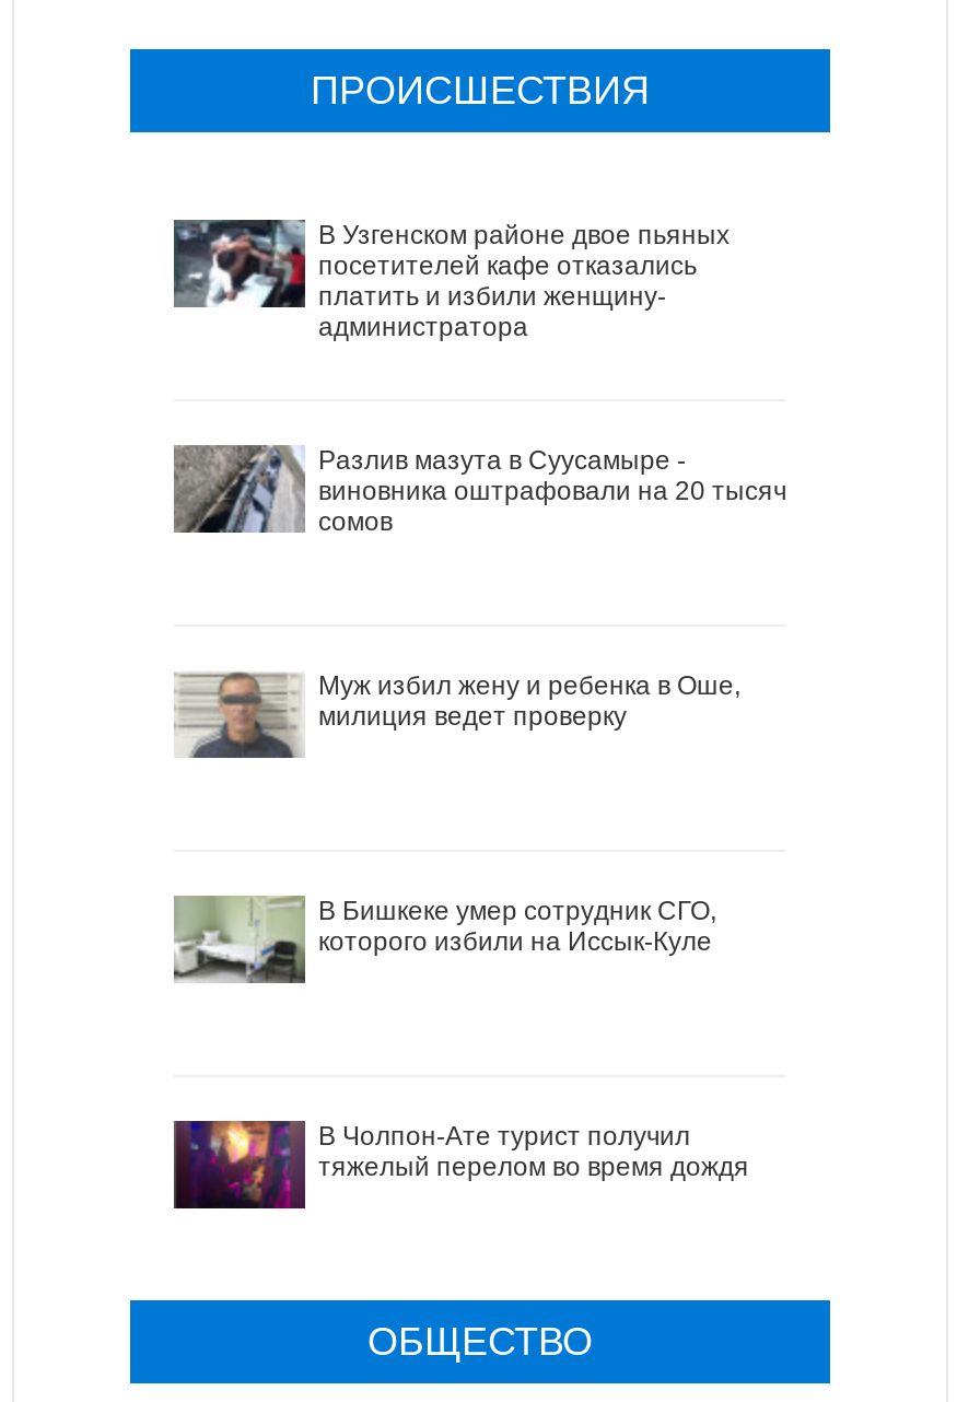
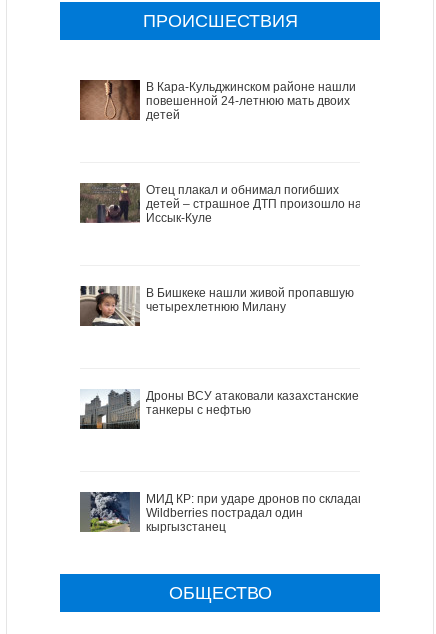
- [image]
- В Узгенском районе двое пьяных
- посетителей кафе отказались
- платить и избили женщину-
- администратора
+ [image]
+ В Кара-Кульджинском районе нашли
+ повешенной 24-летнюю мать двоих
+ детей

- [image]
- Разлив мазута в Суусамыре -
- виновника оштрафовали на 20 тысяч
- сомов
+ [image]
+ Отец плакал и обнимал погибших
+ детей – страшное ДТП произошло на
+ Иссык-Куле

- [image]
- Муж избил жену и ребенка в Оше,
- милиция ведет проверку
+ [image]
+ В Бишкеке нашли живой пропавшую
+ четырехлетнюю Милану

- [image]
- В Бишкеке умер сотрудник СГО,
- которого избили на Иссык-Куле
+ [image]
+ Дроны ВСУ атаковали казахстанские
+ танкеры с нефтью

- [image]
- В Чолпон-Ате турист получил
- тяжелый перелом во время дождя
+ [image]
+ МИД КР: при ударе дронов по складам
+ Wildberries пострадал один
+ кыргызстанец
